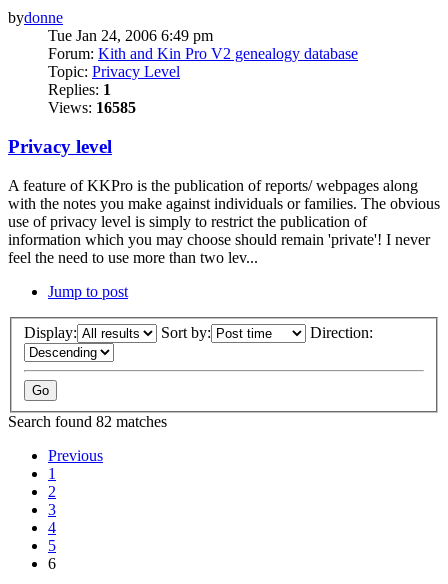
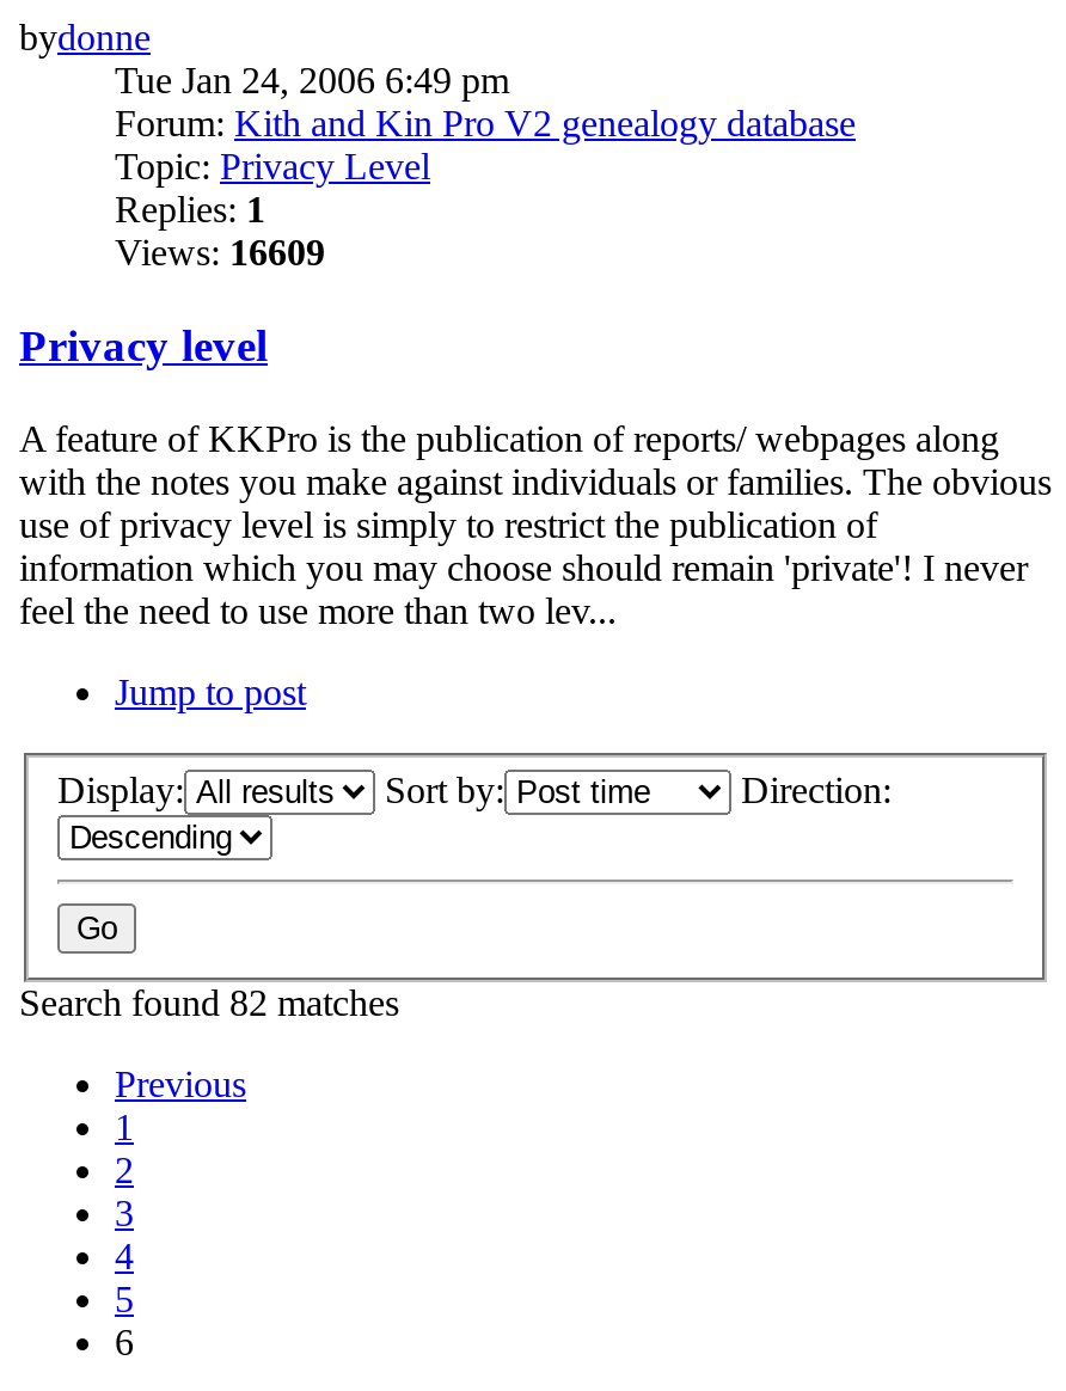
- Views: 16585
+ Views: 16609
